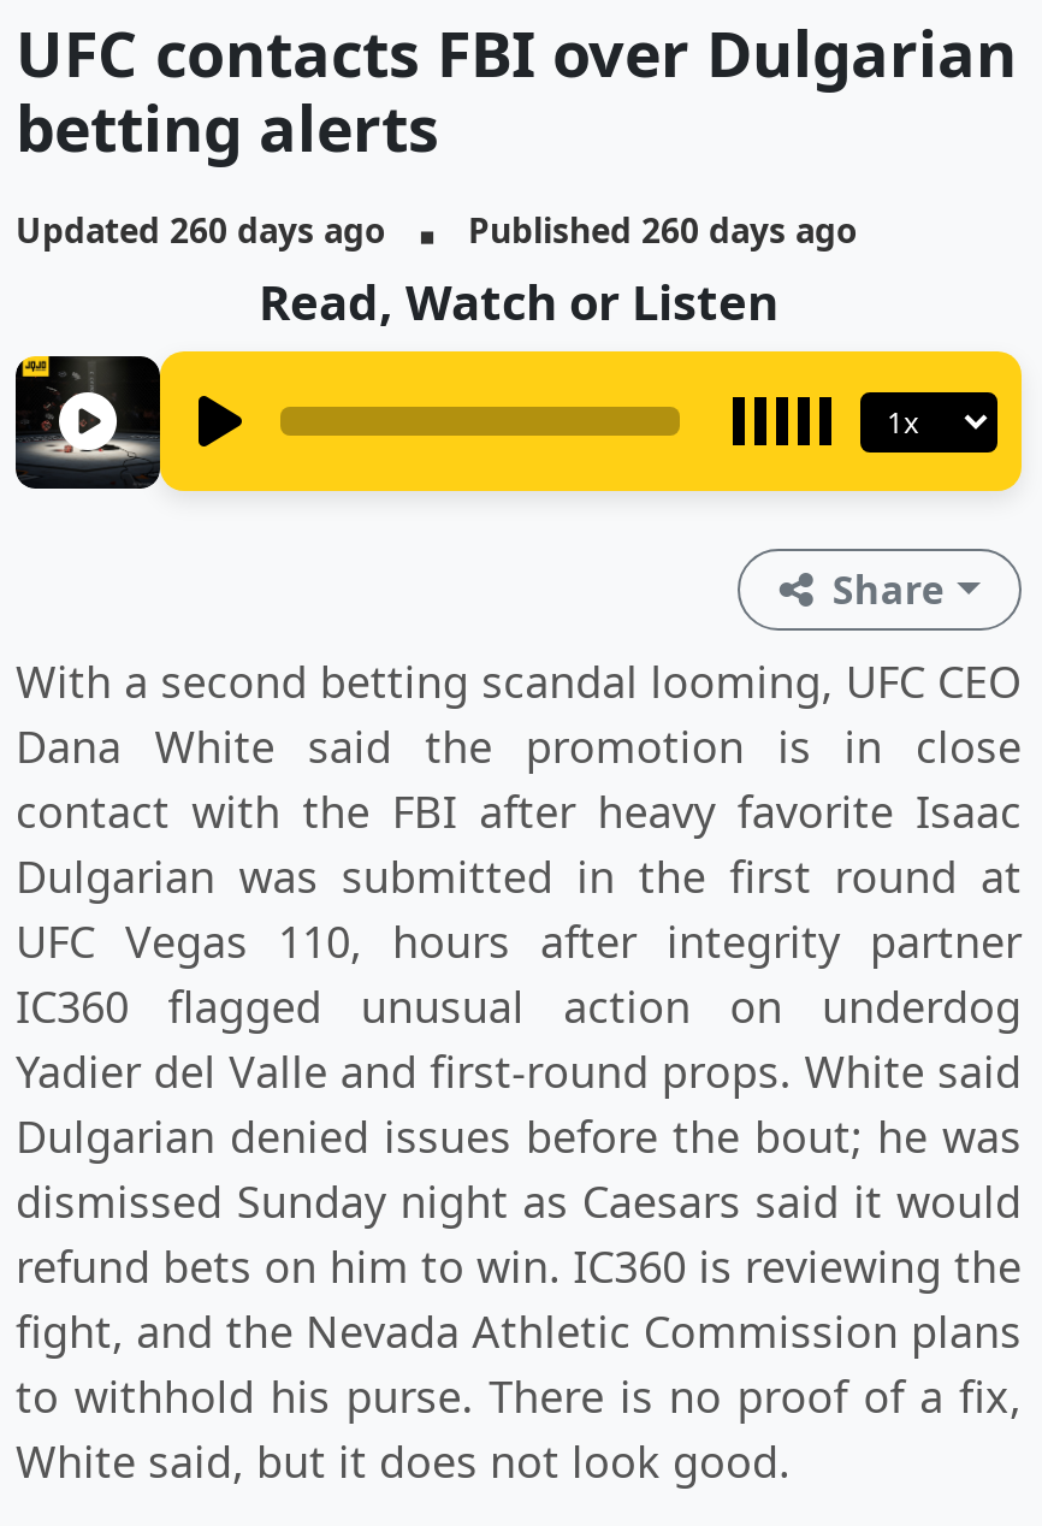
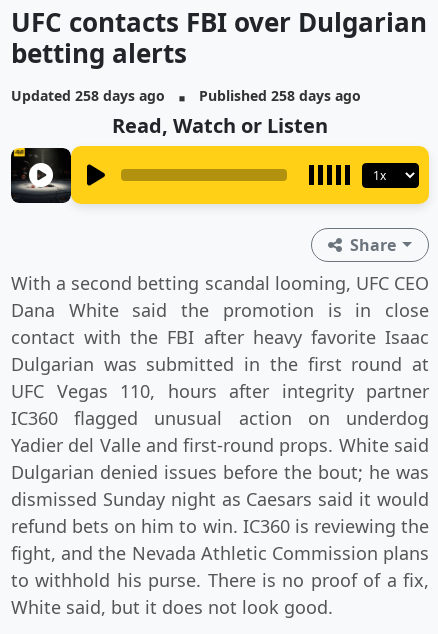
- Updated 260 days ago
+ Updated 258 days ago

- Published 260 days ago
+ Published 258 days ago
